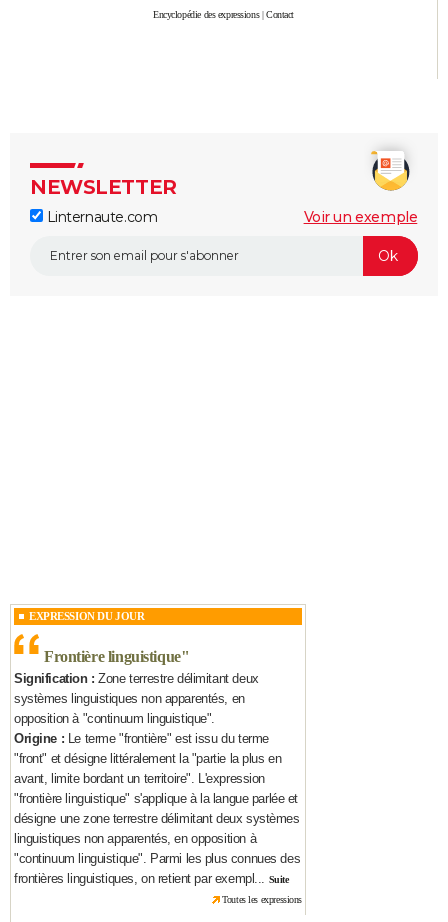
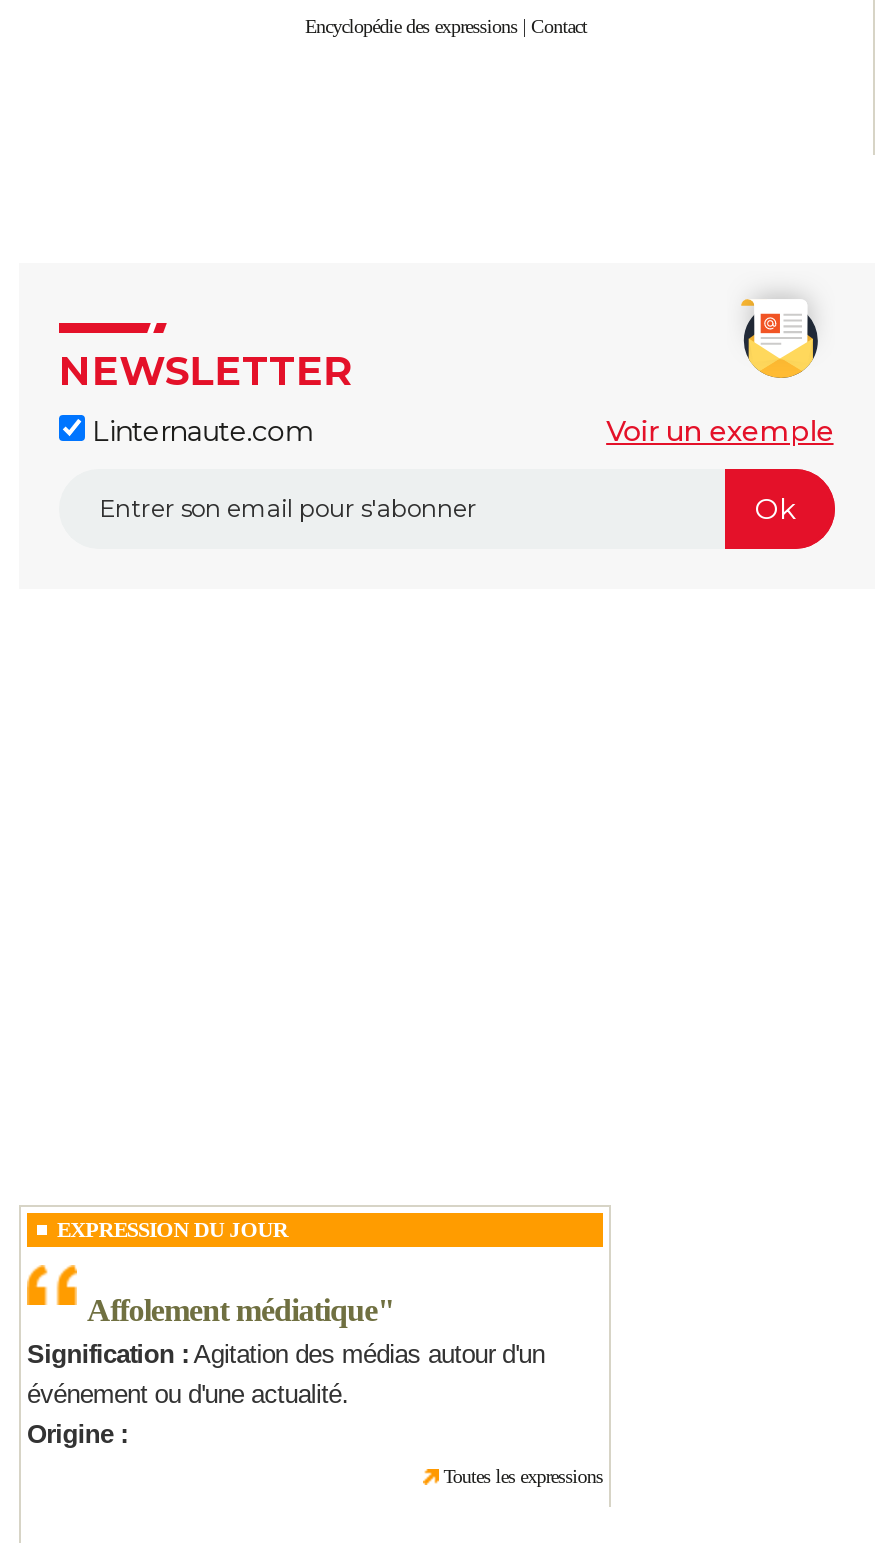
- Frontière linguistique"
- Signification : Zone terrestre délimitant deux
- systèmes linguistiques non apparentés, en
- opposition à "continuum linguistique".
- Origine : Le terme "frontière" est issu du terme
- "front" et désigne littéralement la "partie la plus en
- avant, limite bordant un territoire". L'expression
- "frontière linguistique" s'applique à la langue parlée et
- désigne une zone terrestre délimitant deux systèmes
- linguistiques non apparentés, en opposition à
- "continuum linguistique". Parmi les plus connues des
- frontières linguistiques, on retient par exempl... Suite
+ Affolement médiatique"
+ Signification : Agitation des médias autour d'un
+ événement ou d'une actualité.
+ Origine :
